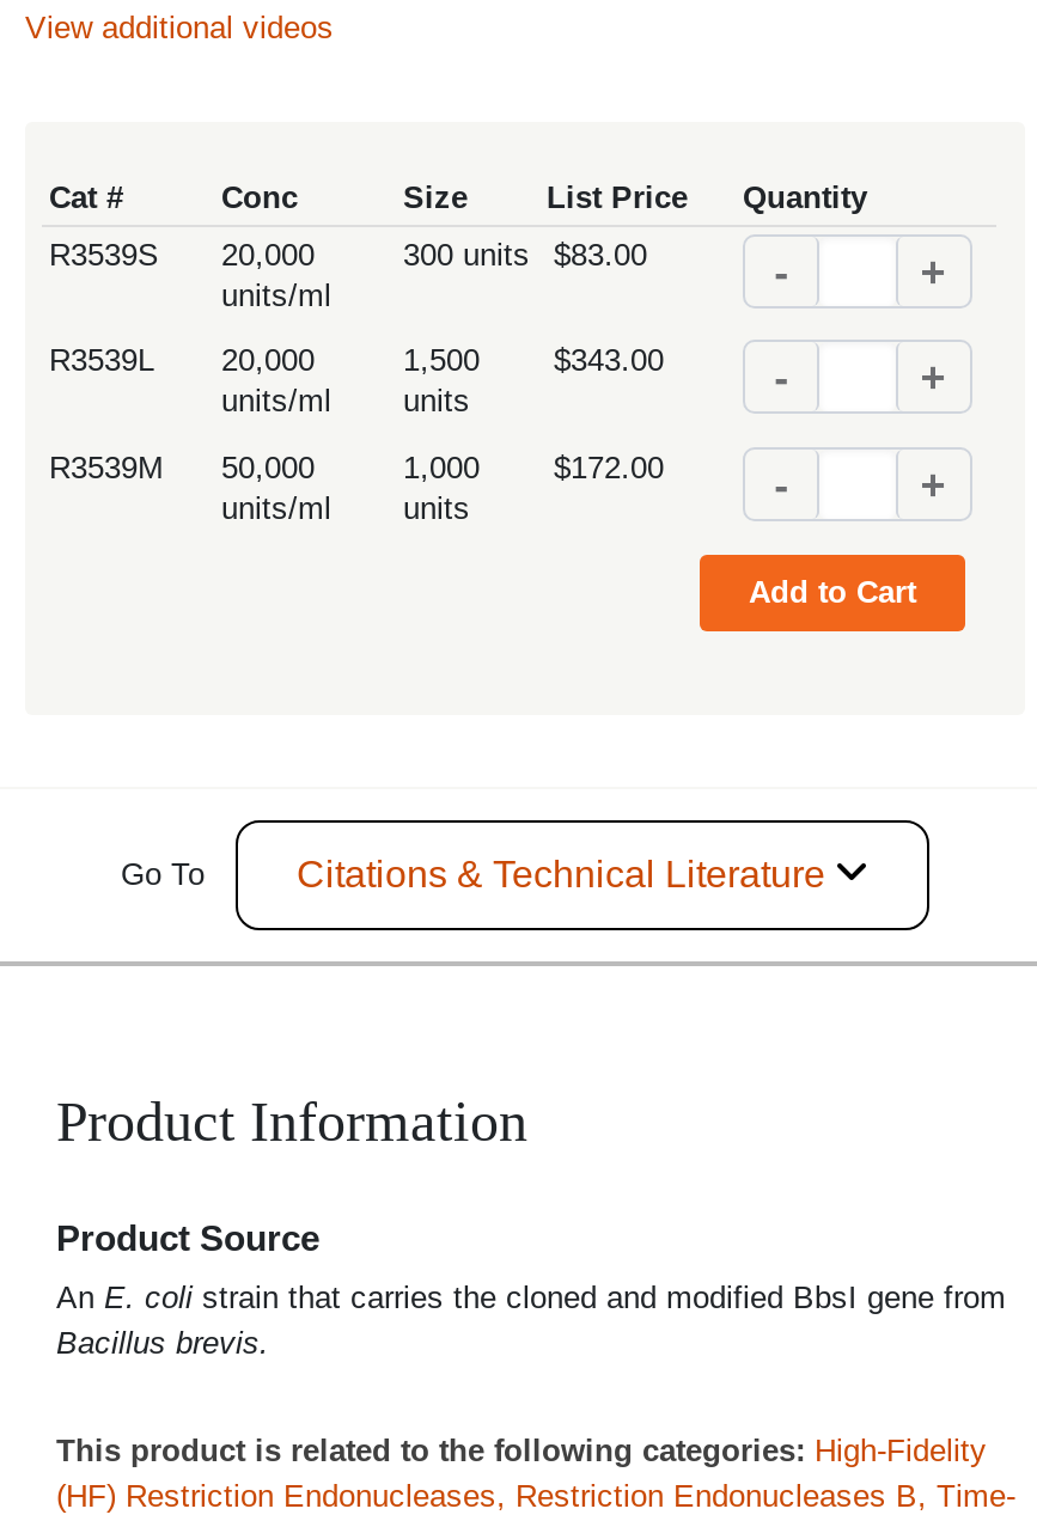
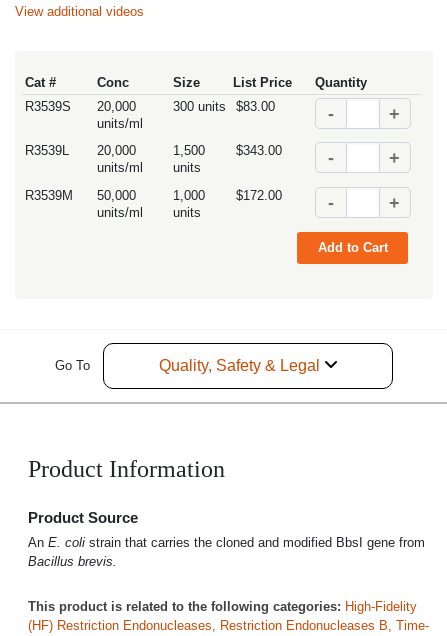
- Citations & Technical Literature
+ Quality, Safety & Legal
